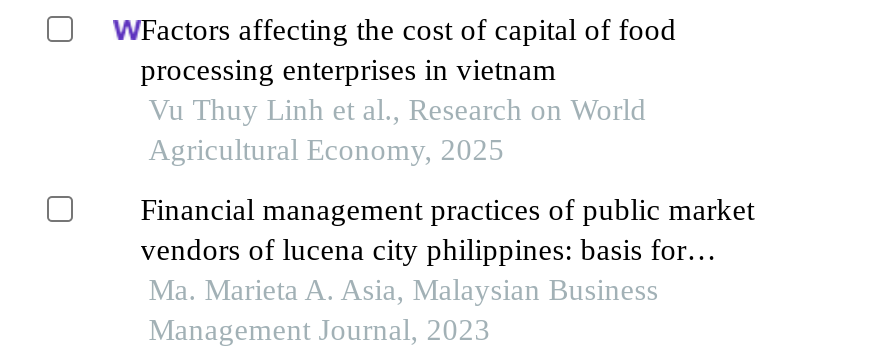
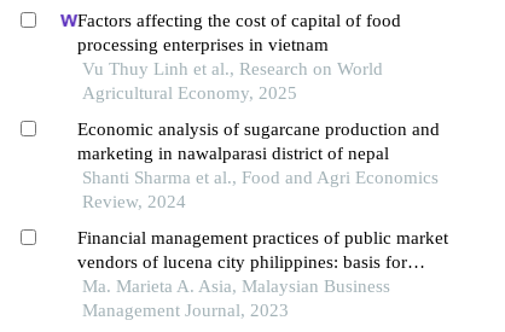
+ Economic analysis of sugarcane production and
+ marketing in nawalparasi district of nepal
+ Shanti Sharma et al., Food and Agri Economics
+ Review, 2024
